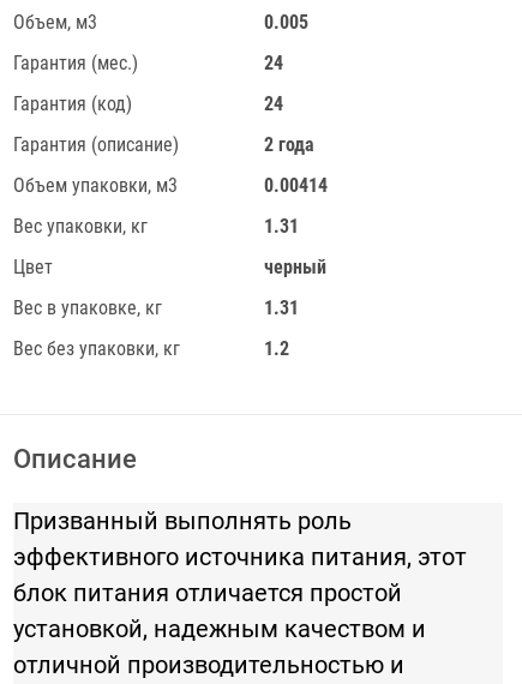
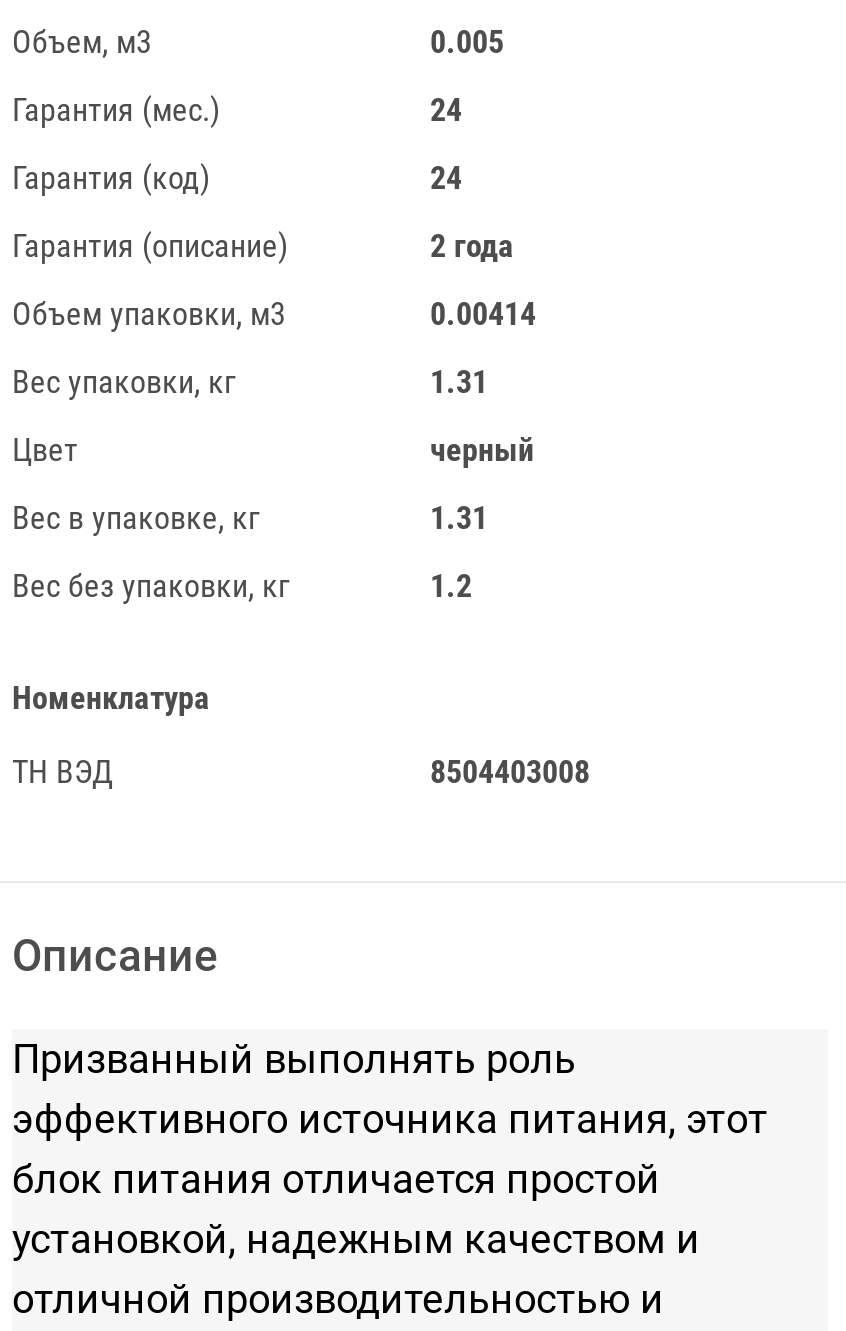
+ Номенклатура
+ ТН ВЭД
+ 8504403008
